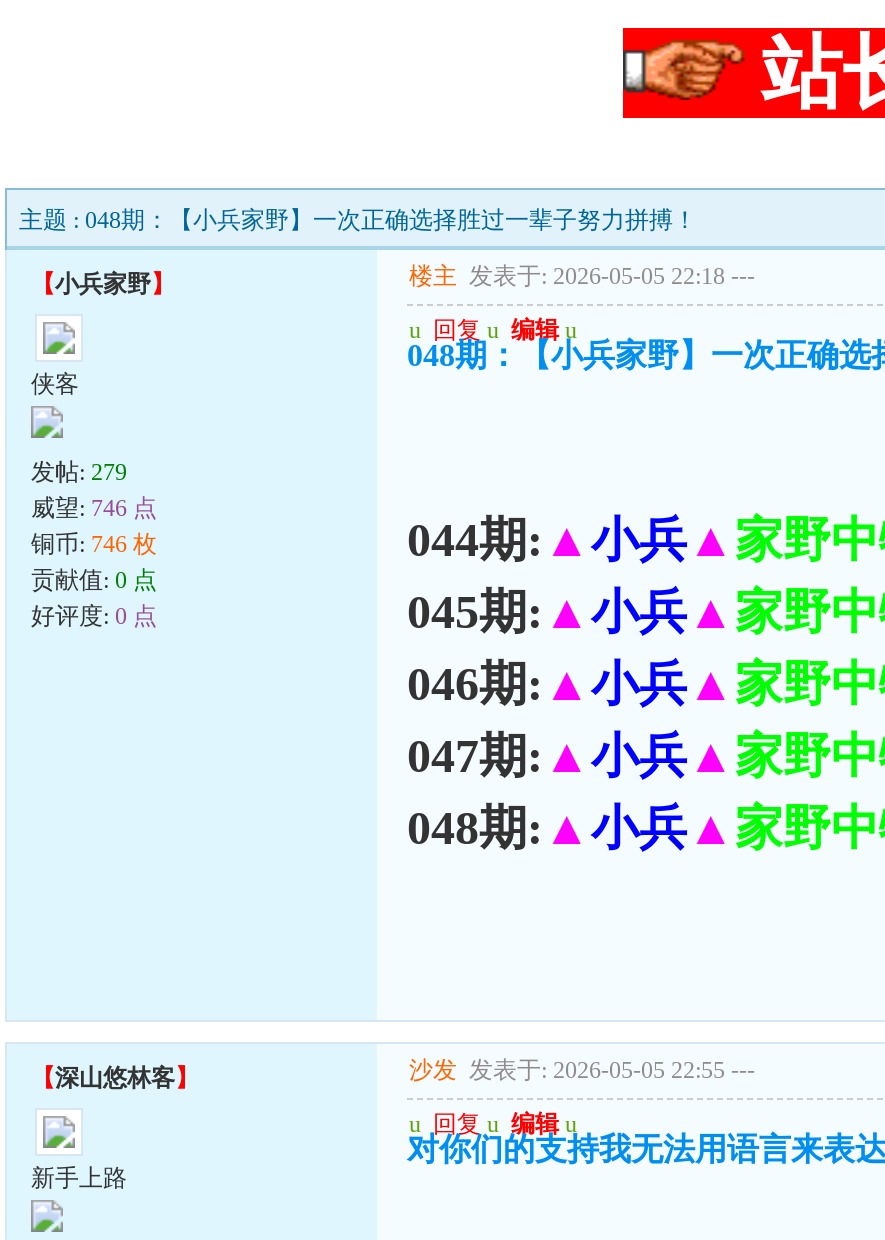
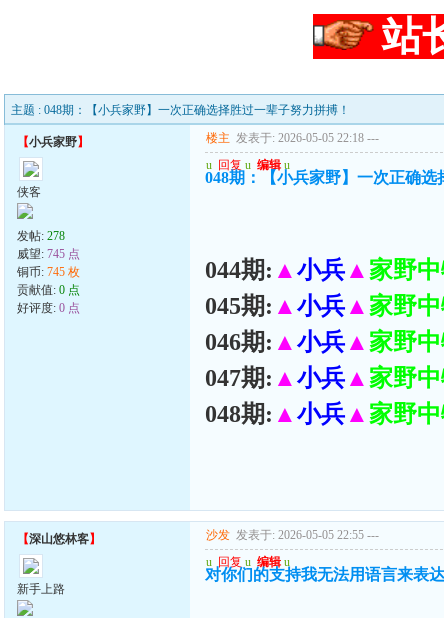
- 发帖: 279
+ 发帖: 278

- 威望: 746 点
+ 威望: 745 点

- 铜币: 746 枚
+ 铜币: 745 枚
